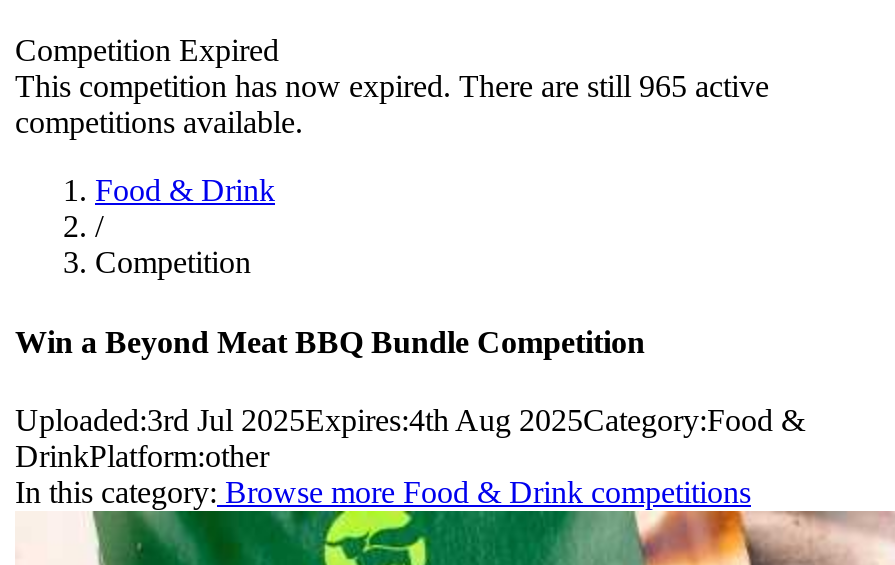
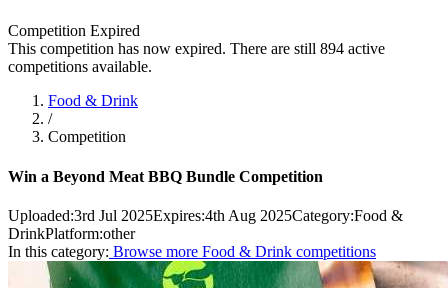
- This competition has now expired. There are still 965 active
+ This competition has now expired. There are still 894 active
